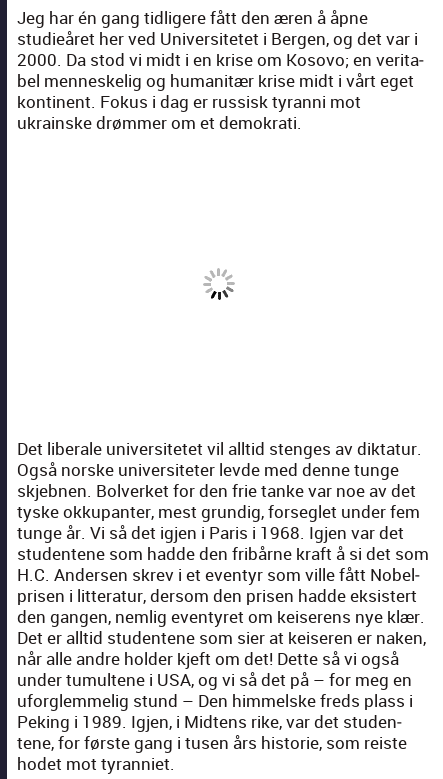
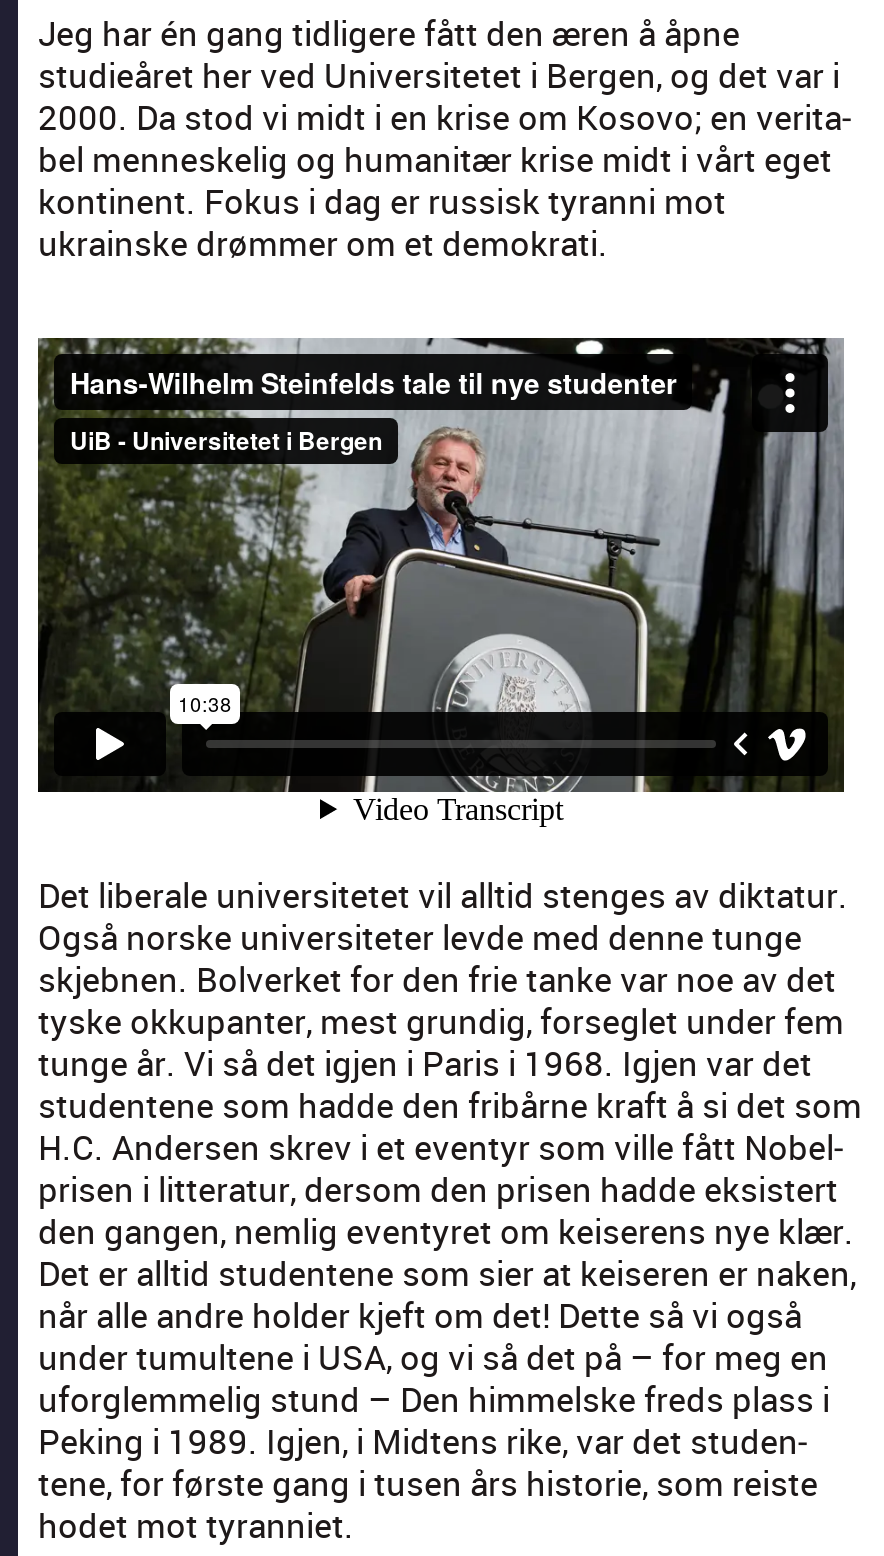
+ [image]
